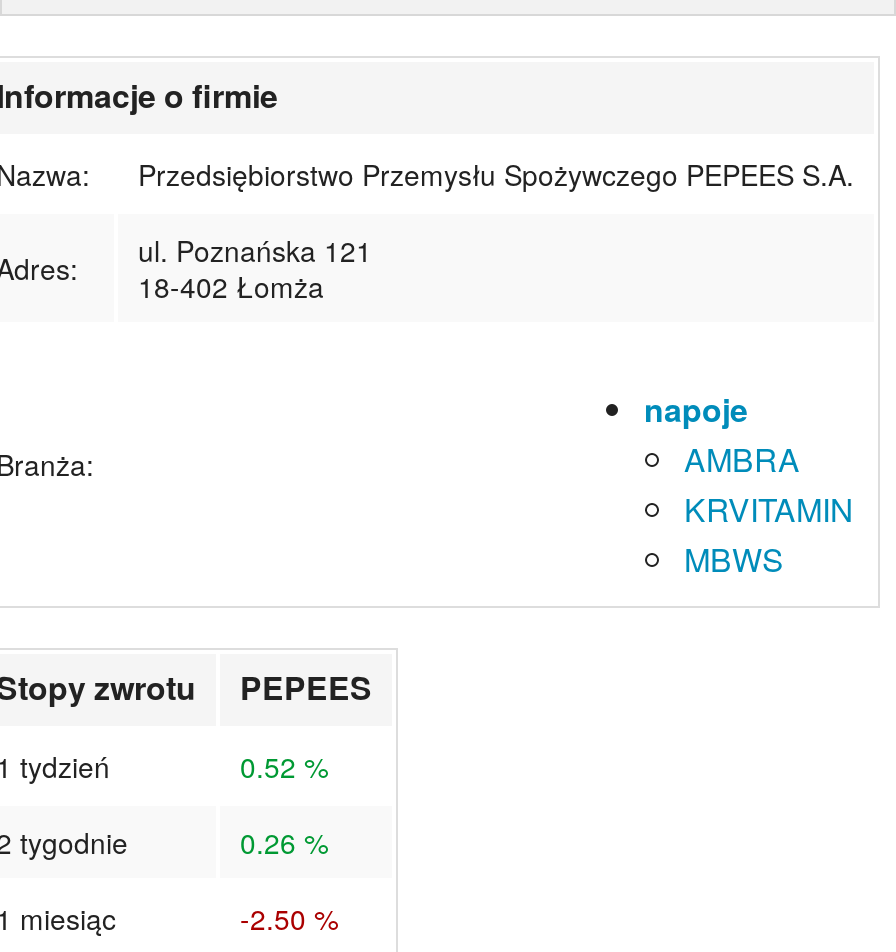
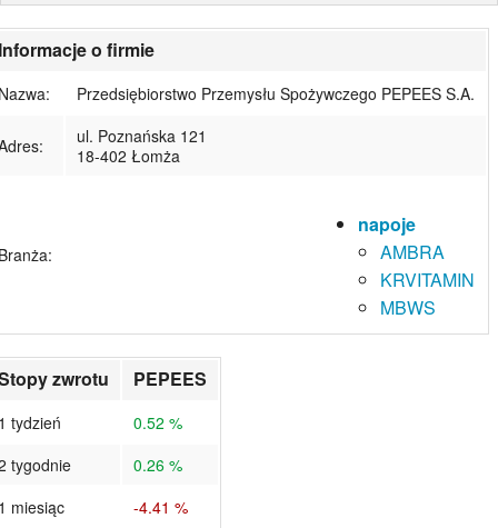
- -2.50 %
+ -4.41 %
